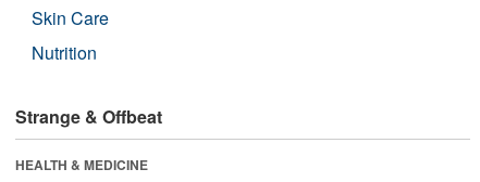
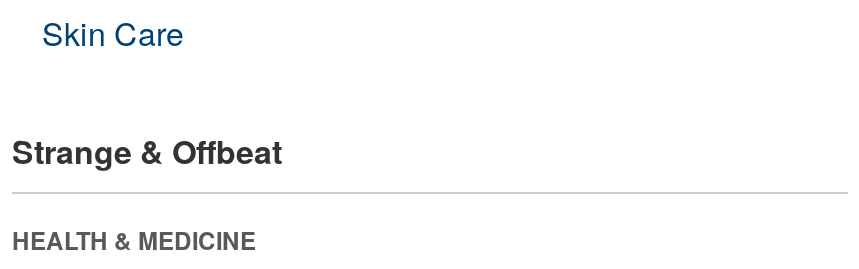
- Nutrition
